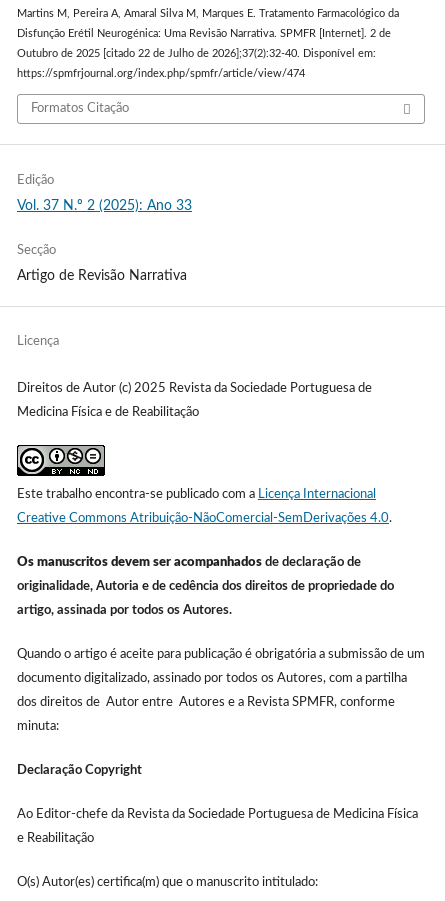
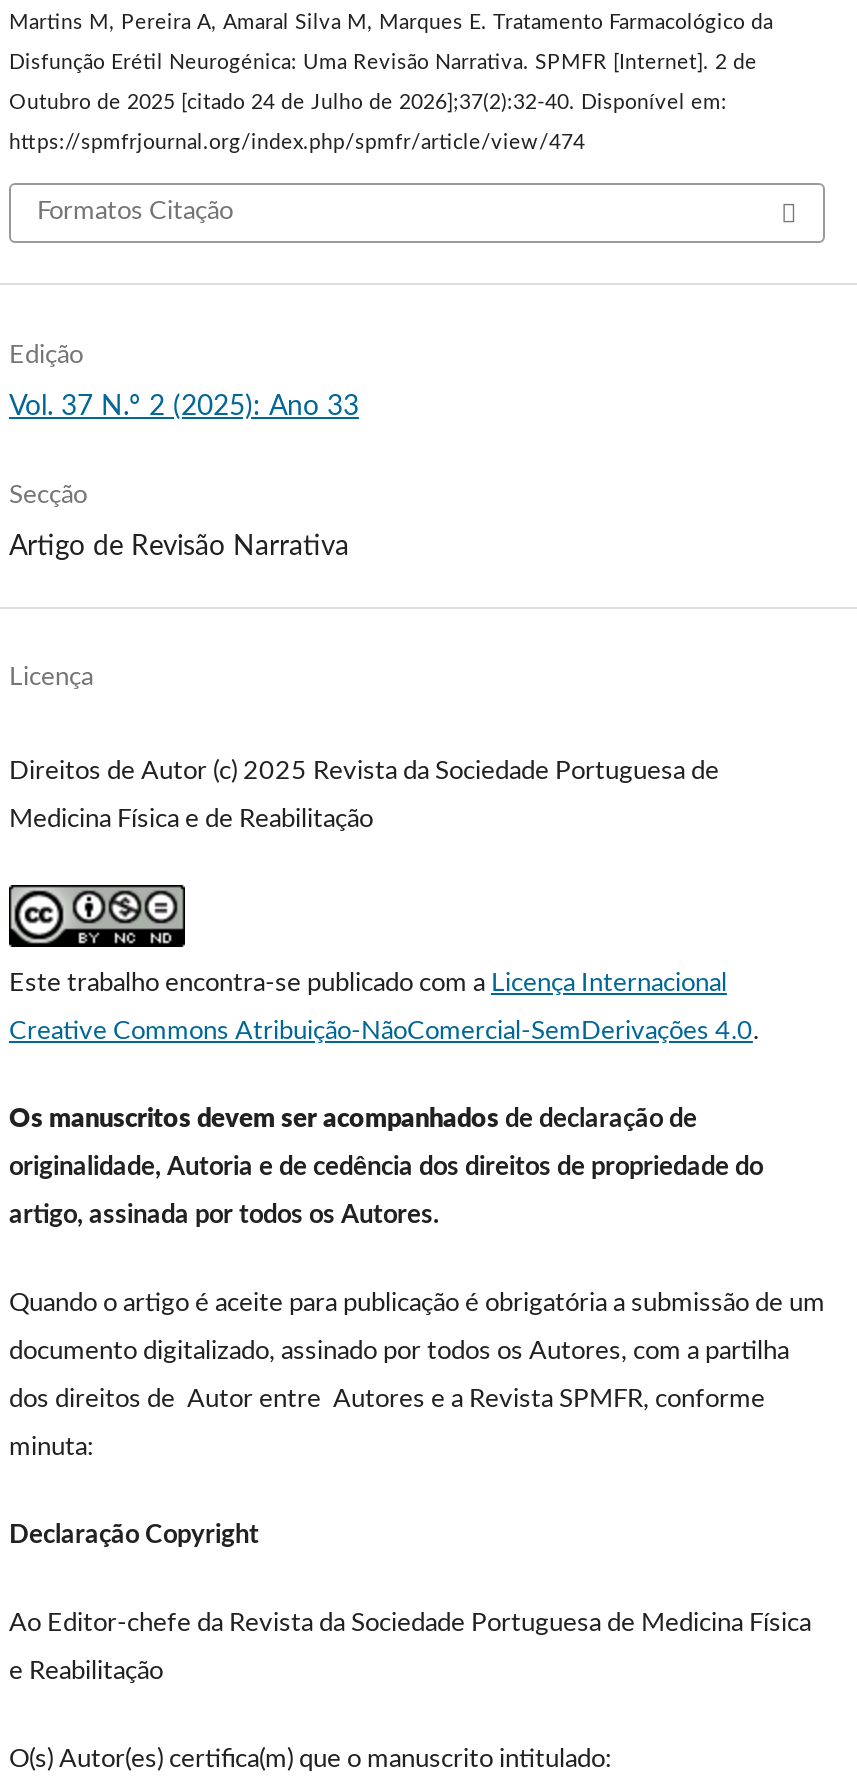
- Outubro de 2025 [citado 22 de Julho de 2026];37(2):32-40. Disponível em:
+ Outubro de 2025 [citado 24 de Julho de 2026];37(2):32-40. Disponível em:
